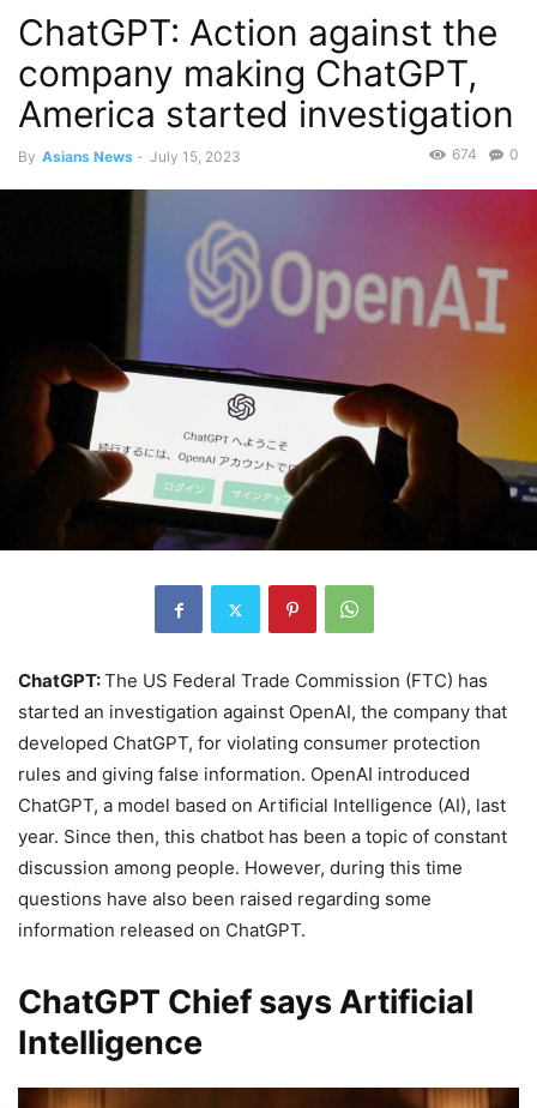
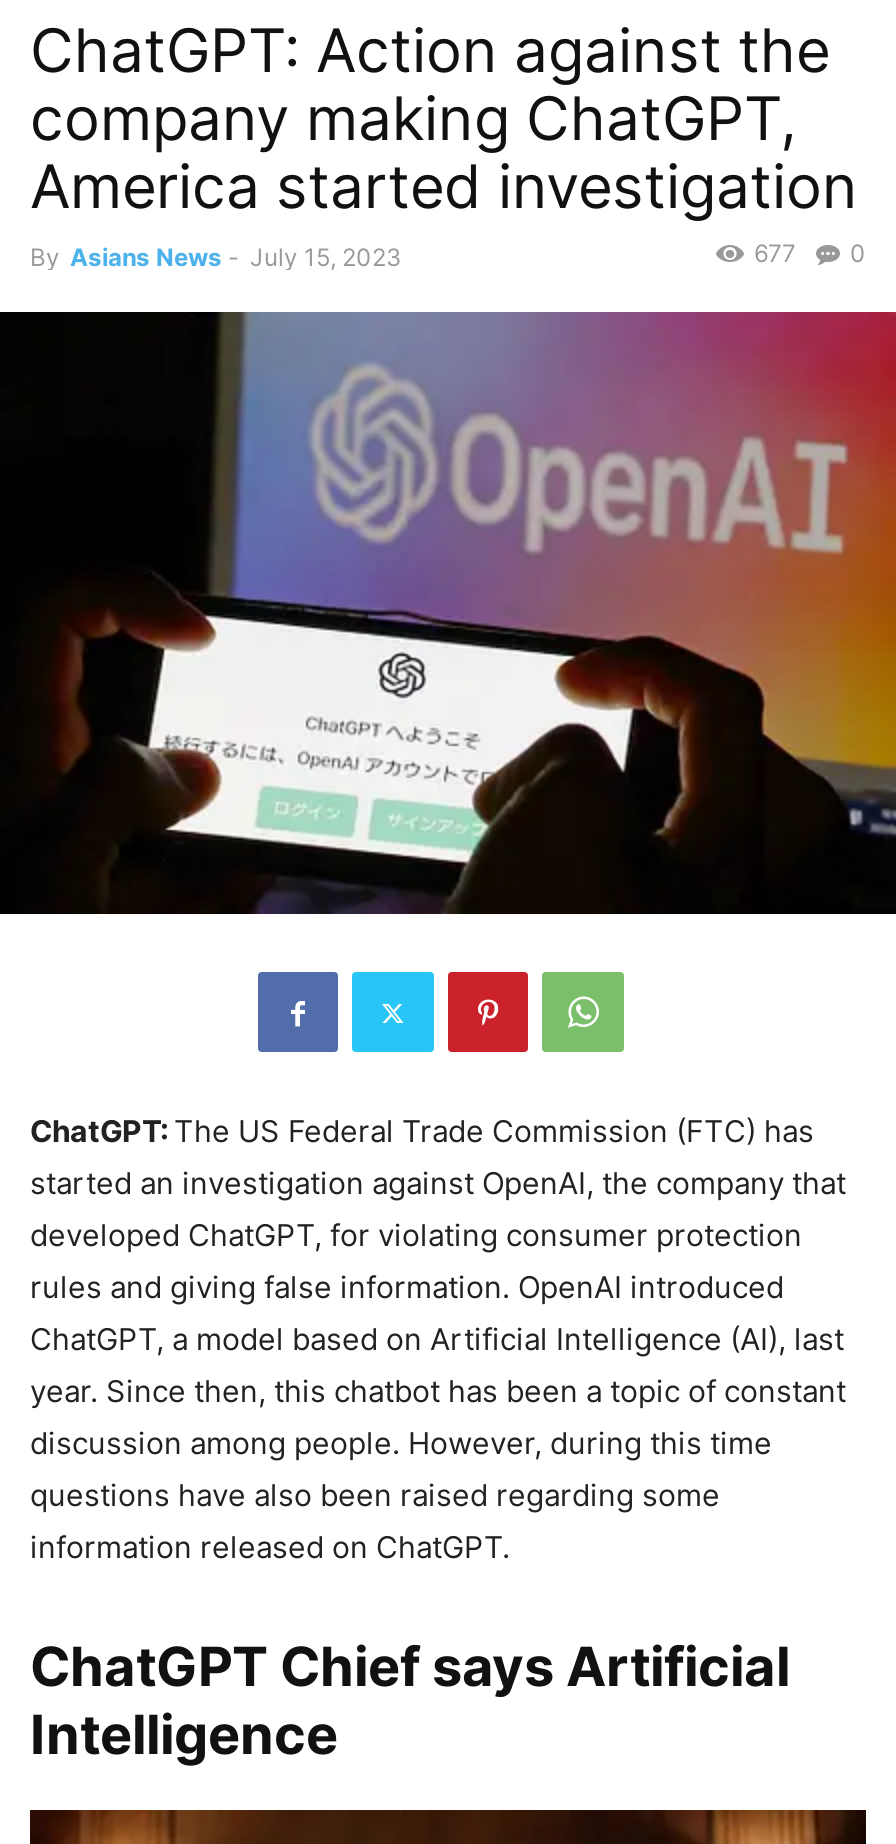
- 674 0
+ 677 0
